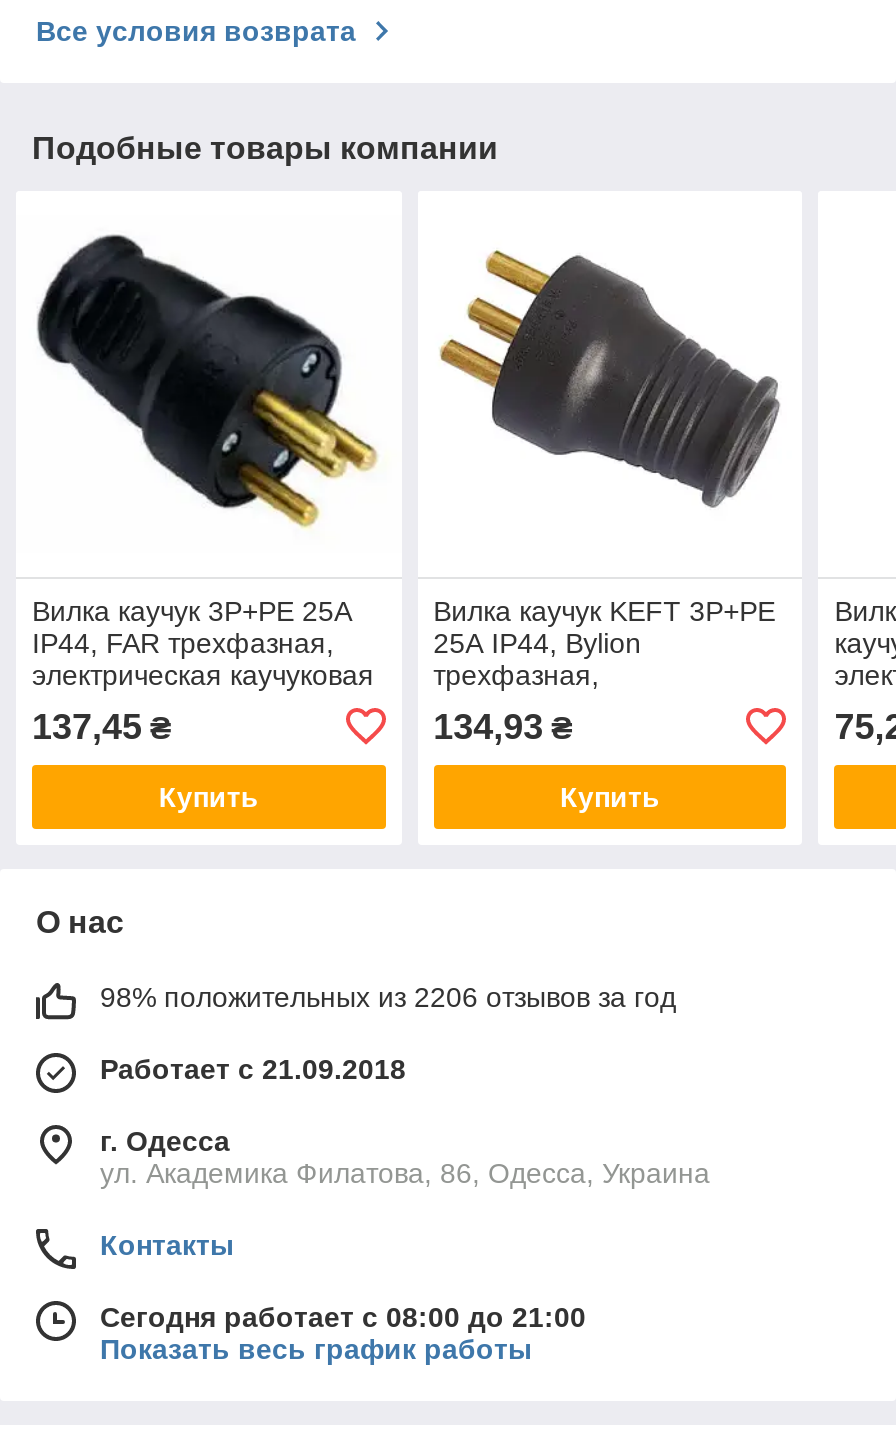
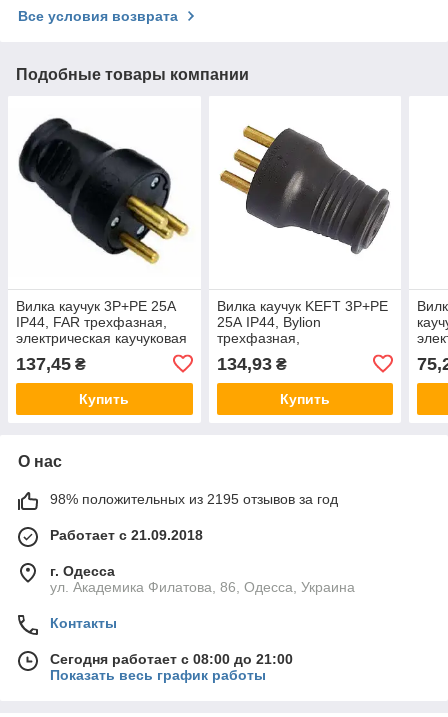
- 98% положительных из 2206 отзывов за год
+ 98% положительных из 2195 отзывов за год
